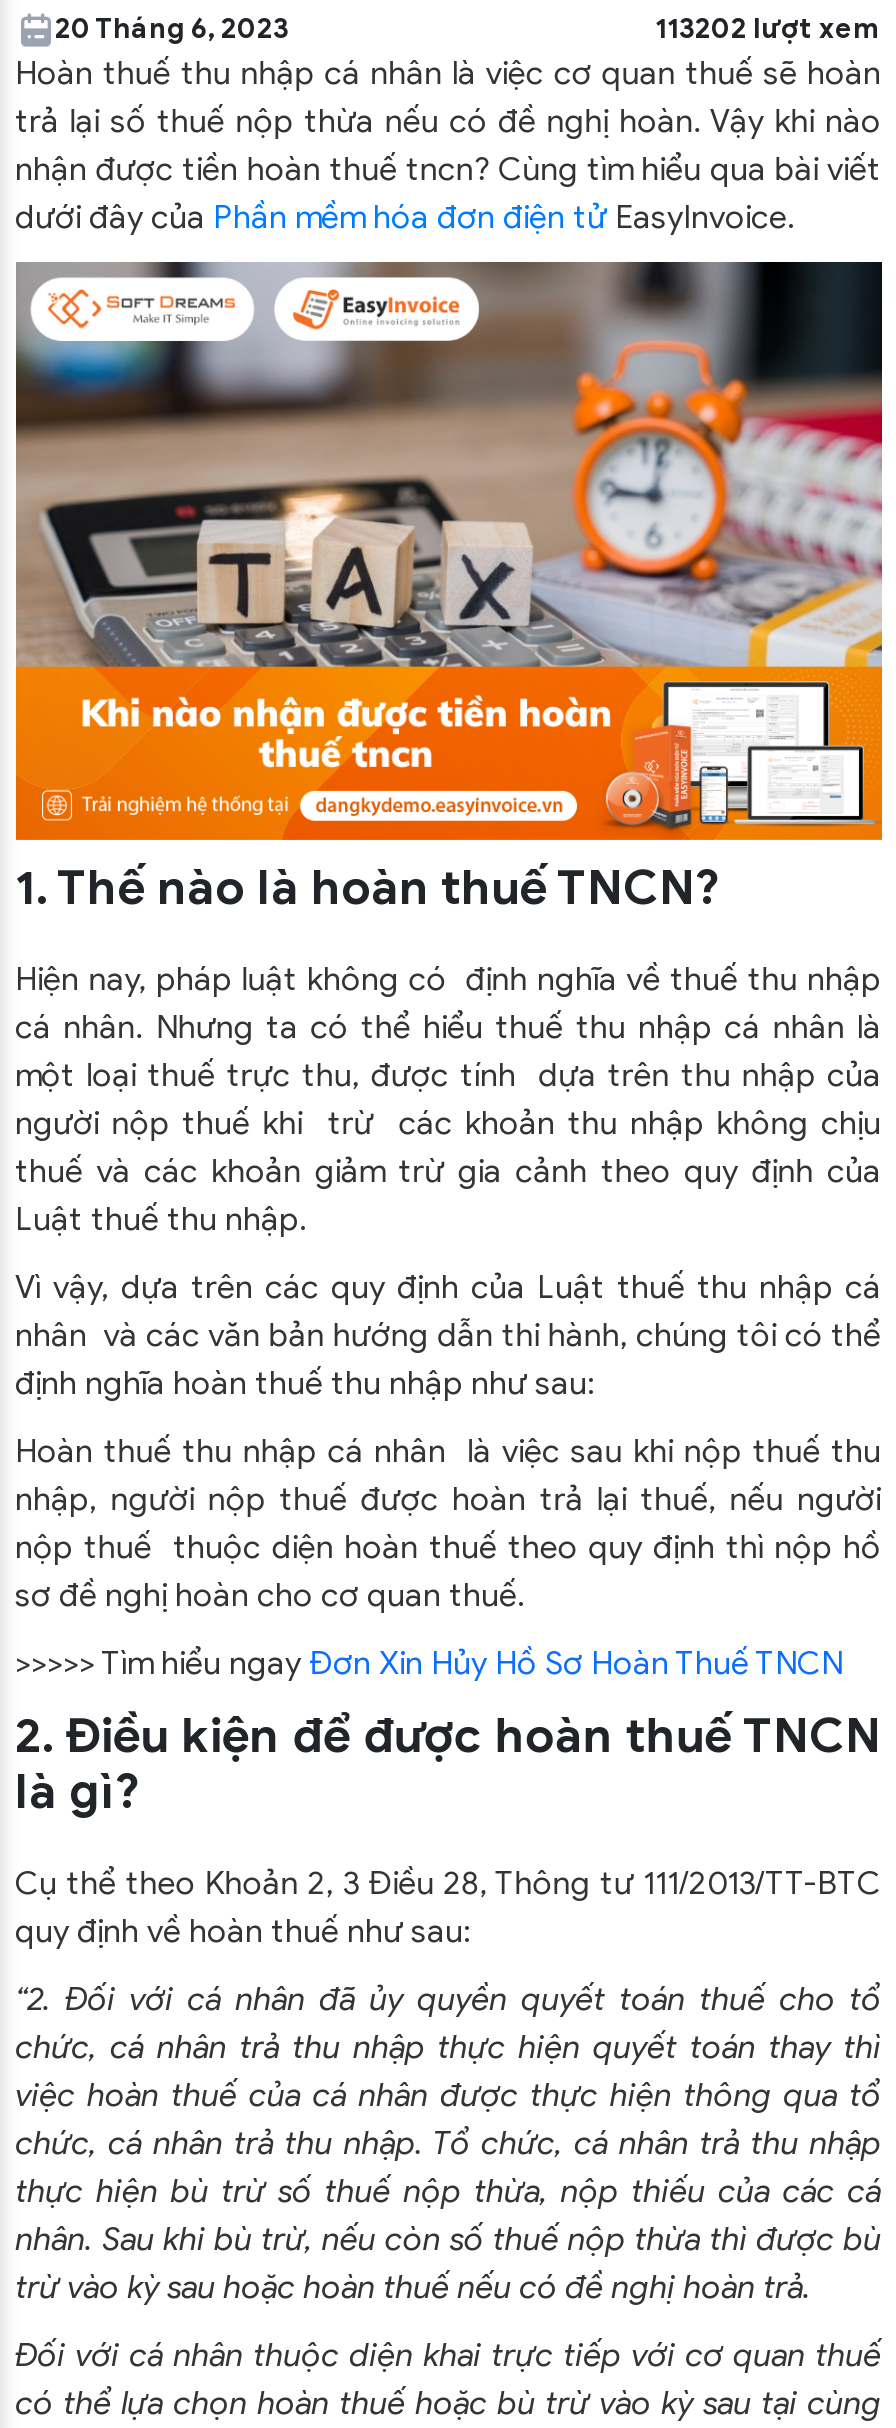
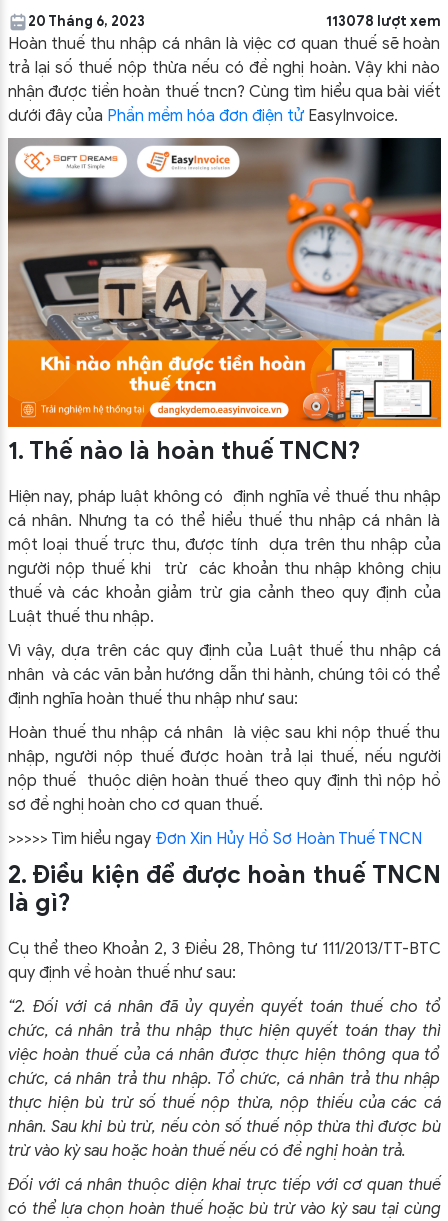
- 113202 lượt xem
+ 113078 lượt xem
